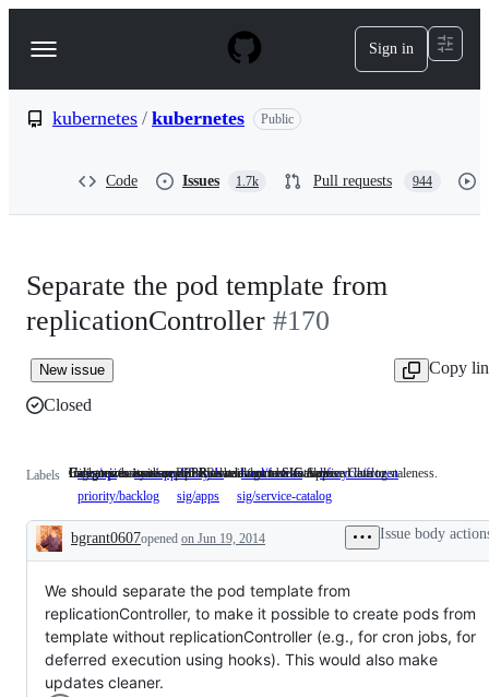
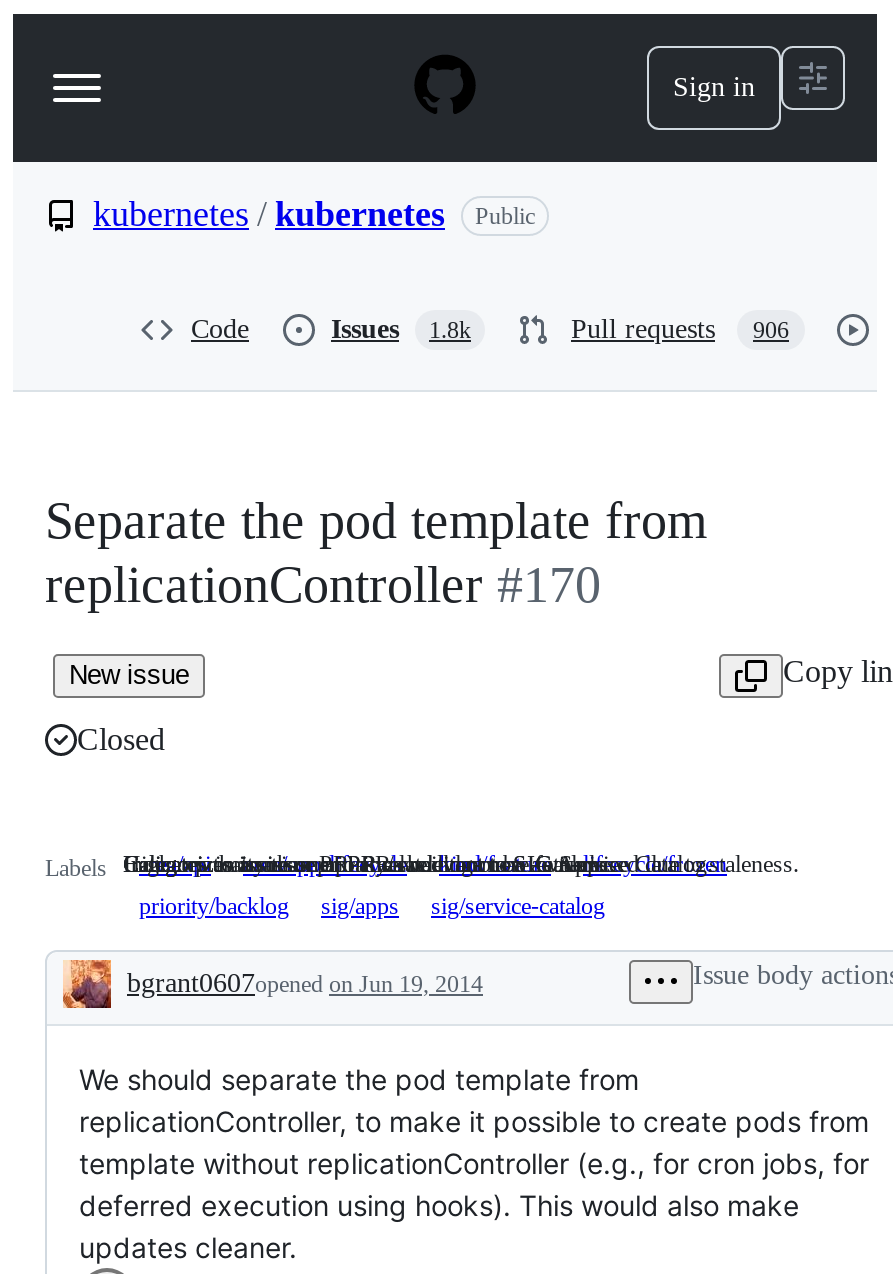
- Issues 1.7k
+ Issues 1.8k

- Pull requests 944
+ Pull requests 906
